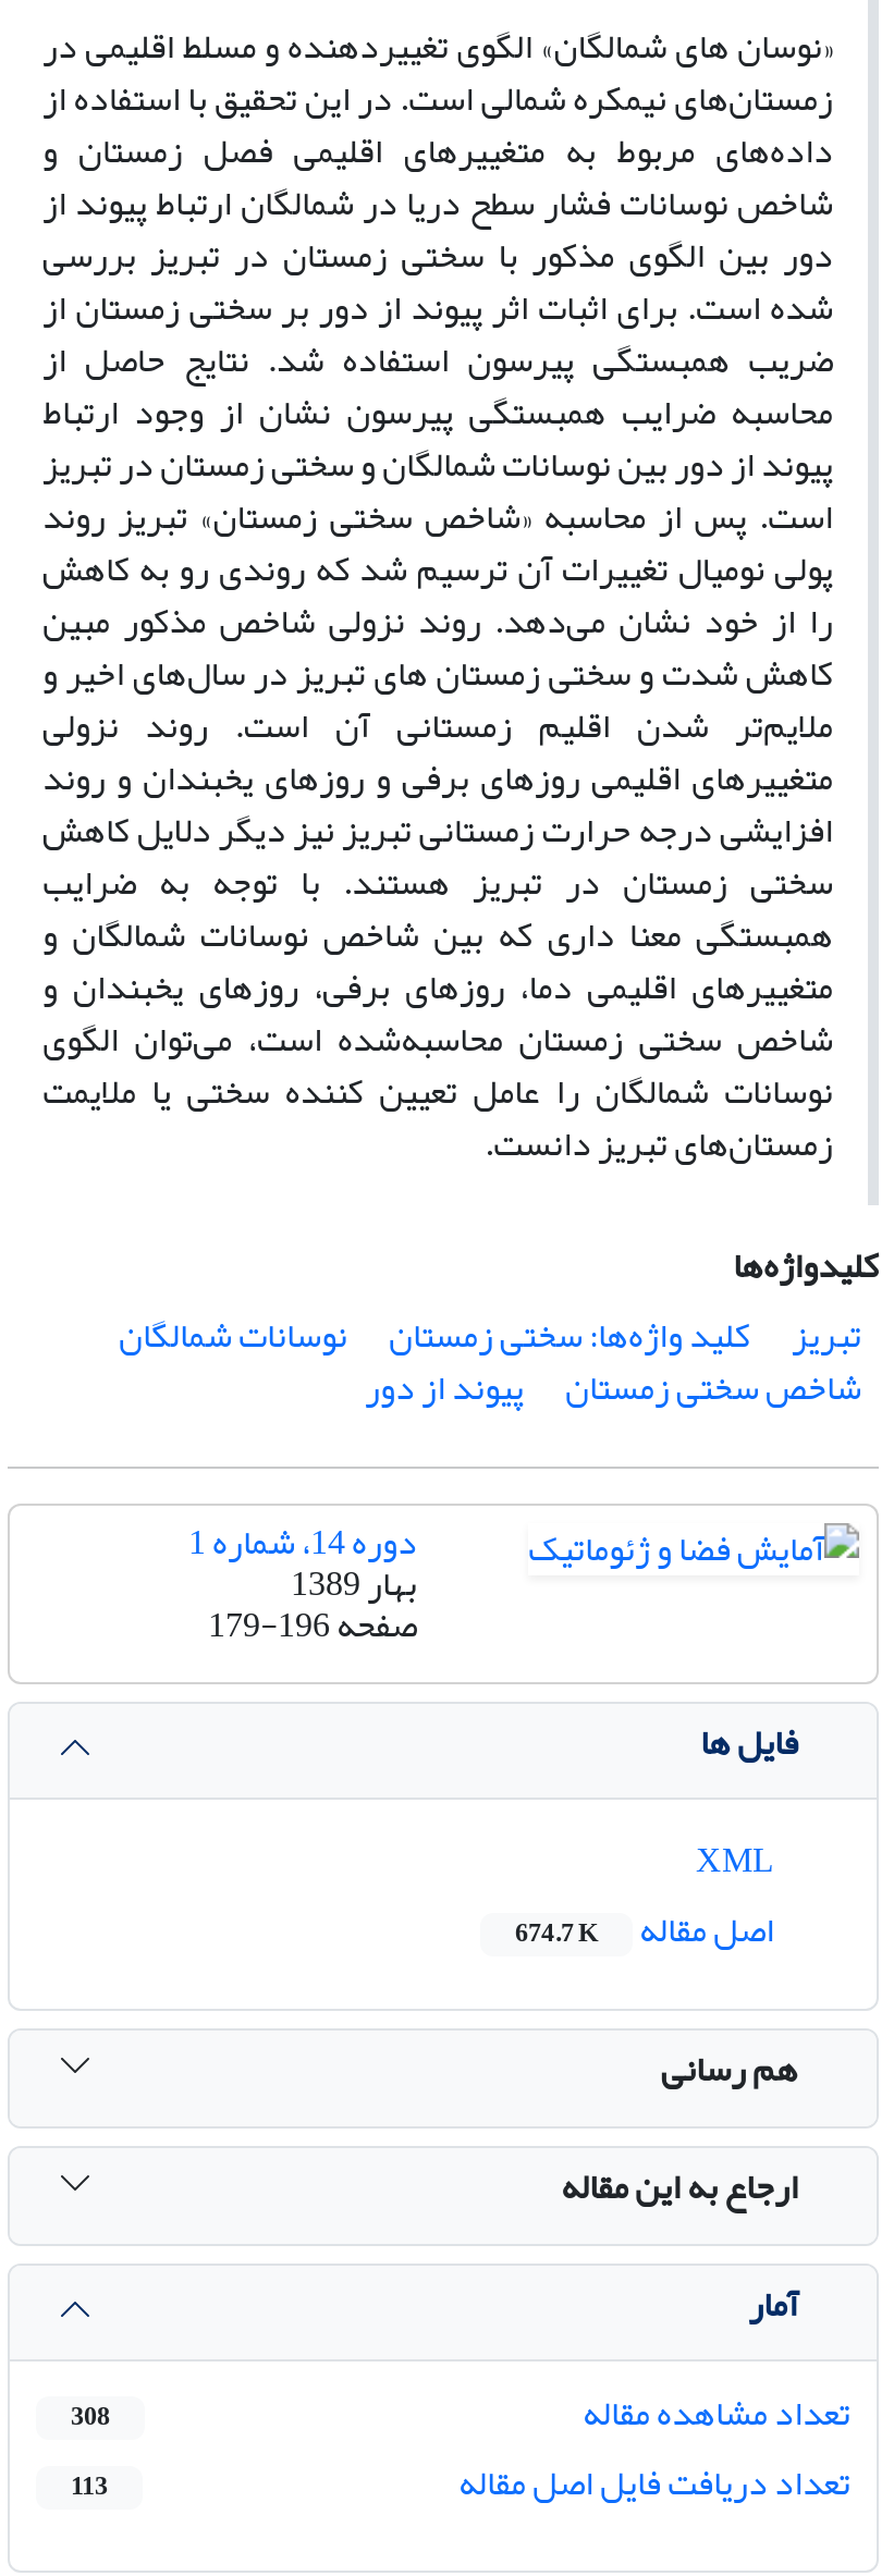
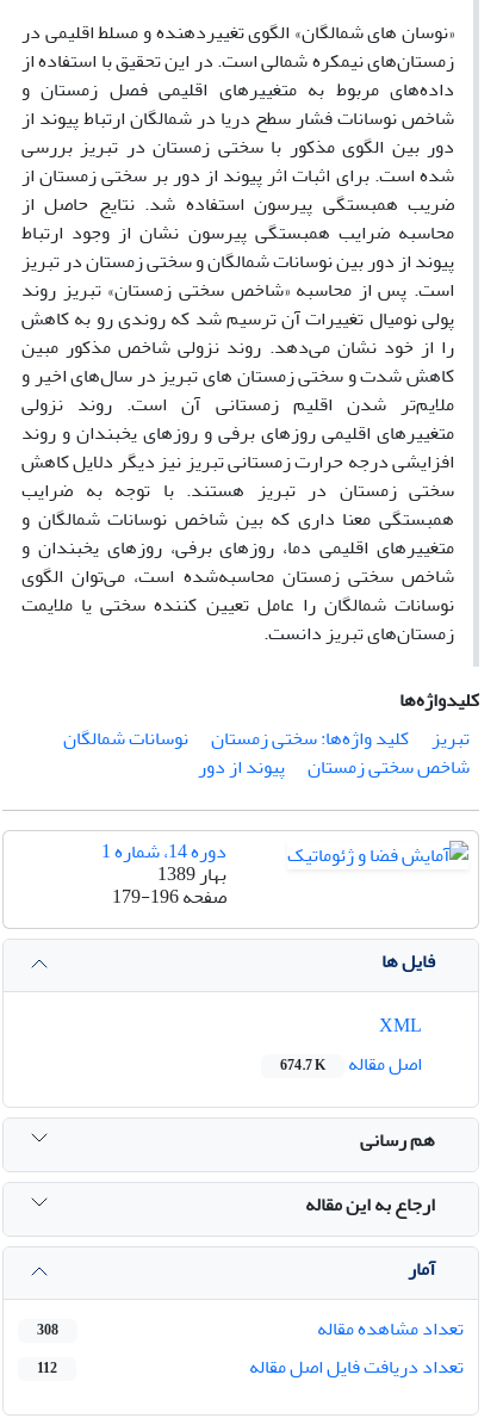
- 113
+ 112
